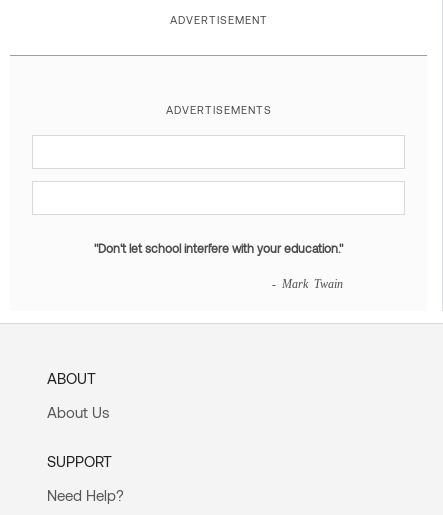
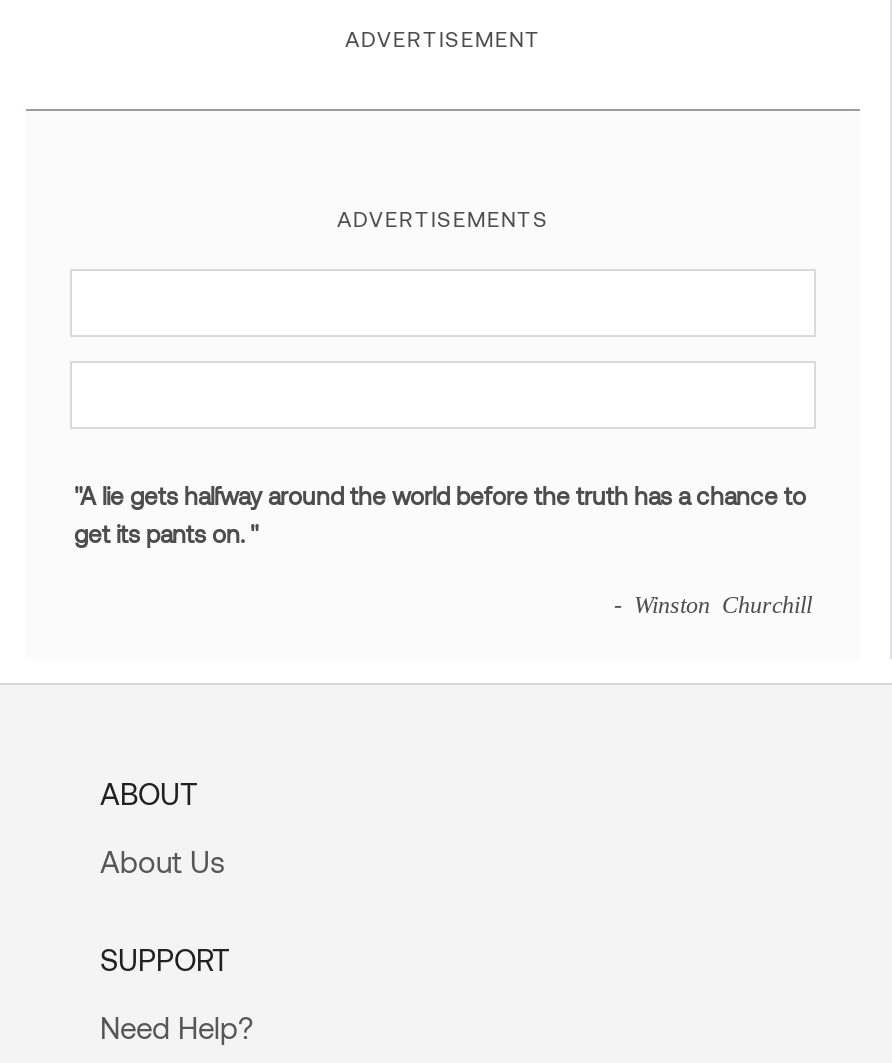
- "Don't let school interfere with your education."
+ "A lie gets halfway around the world before the truth has a chance to
+ get its pants on. "

- - Mark Twain
+ - Winston Churchill
